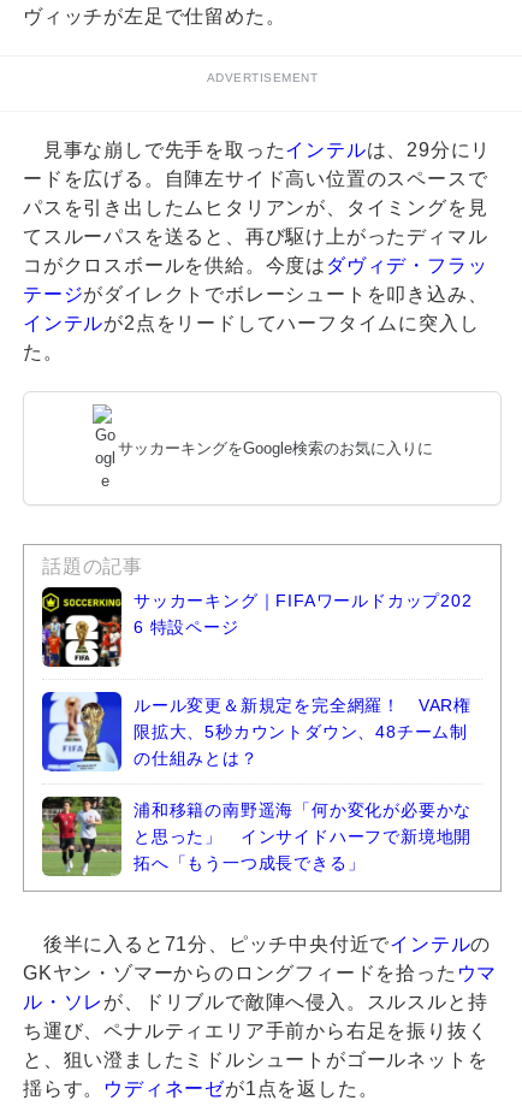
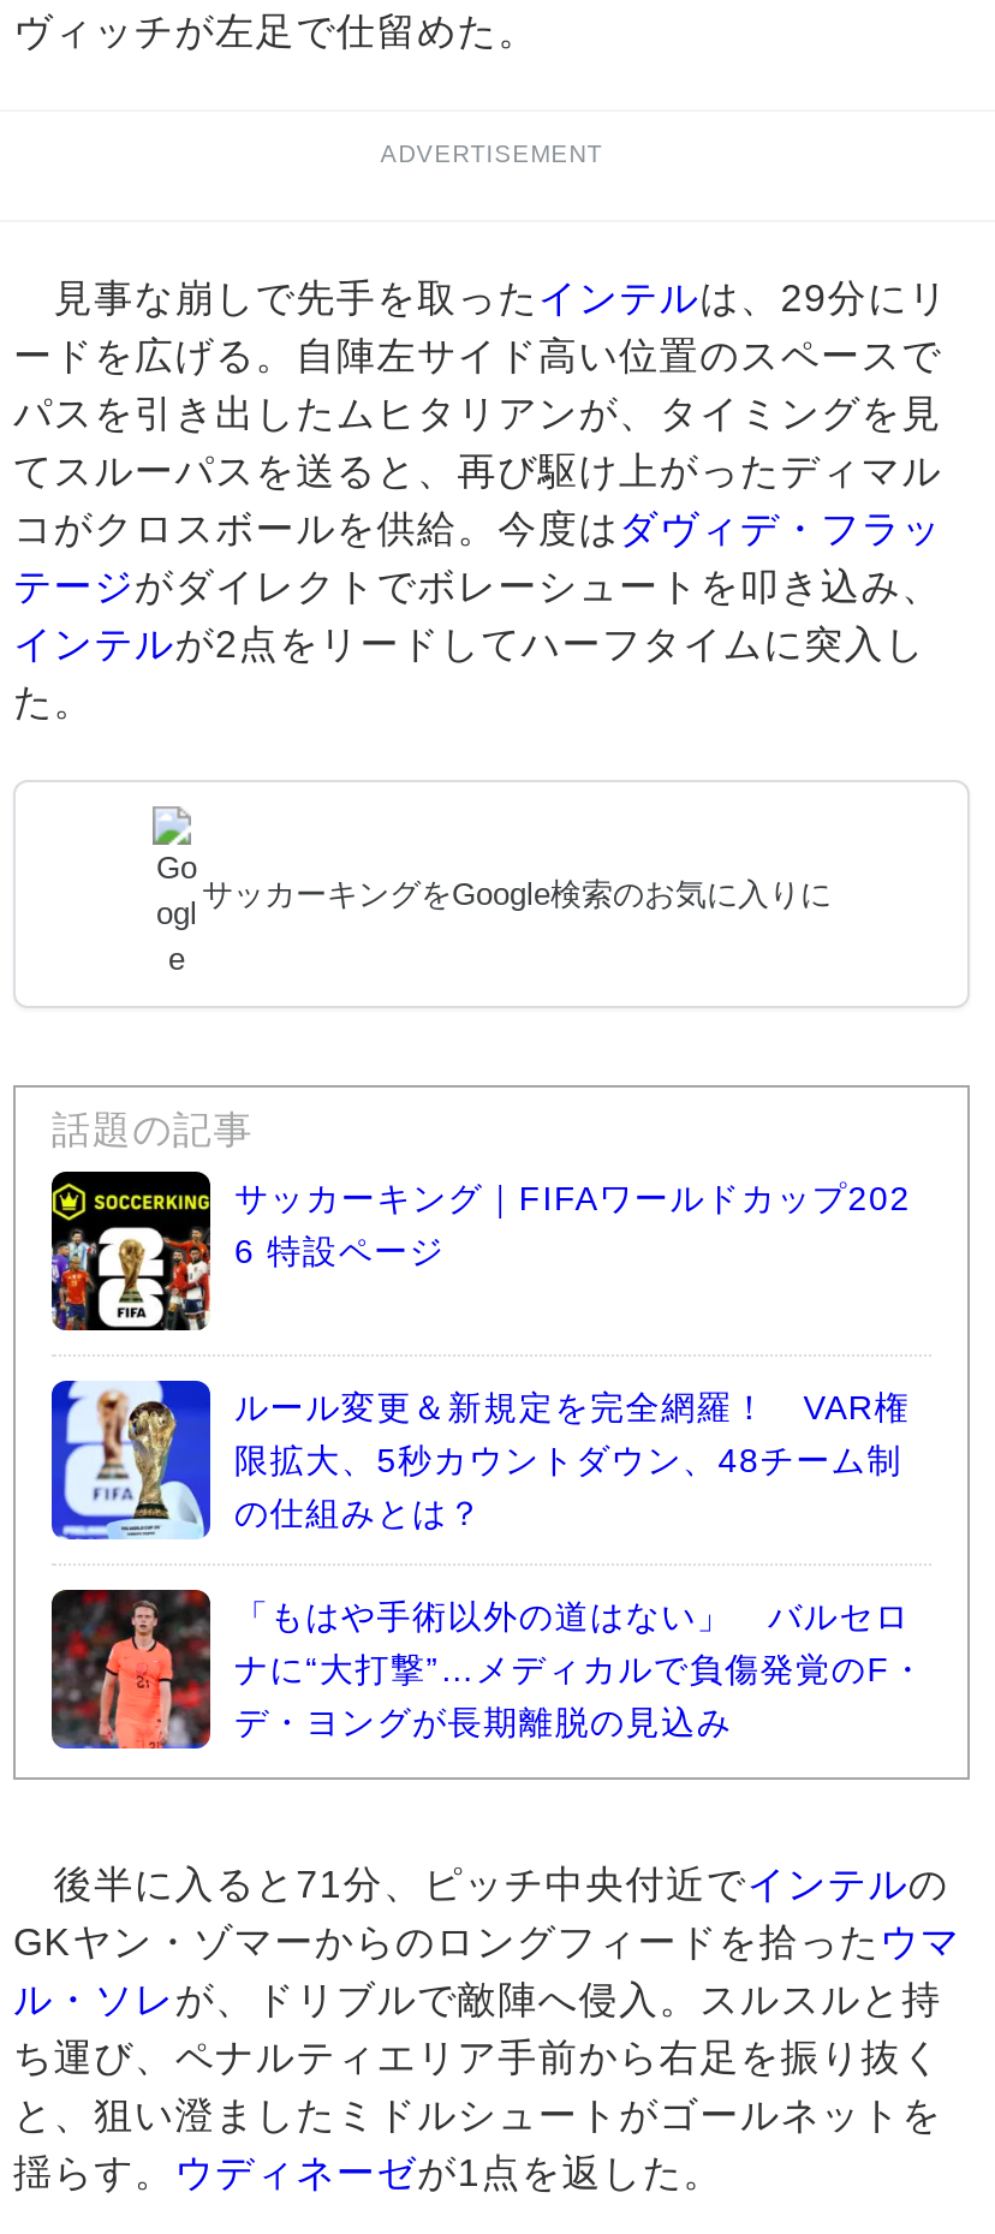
- [image]
- 浦和移籍の南野遥海「何か変化が必要かな
- と思った」 インサイドハーフで新境地開
- 拓へ「もう一つ成長できる」
+ [image]
+ 「もはや手術以外の道はない」 バルセロ
+ ナに“大打撃”…メディカルで負傷発覚のF・
+ デ・ヨングが長期離脱の見込み
